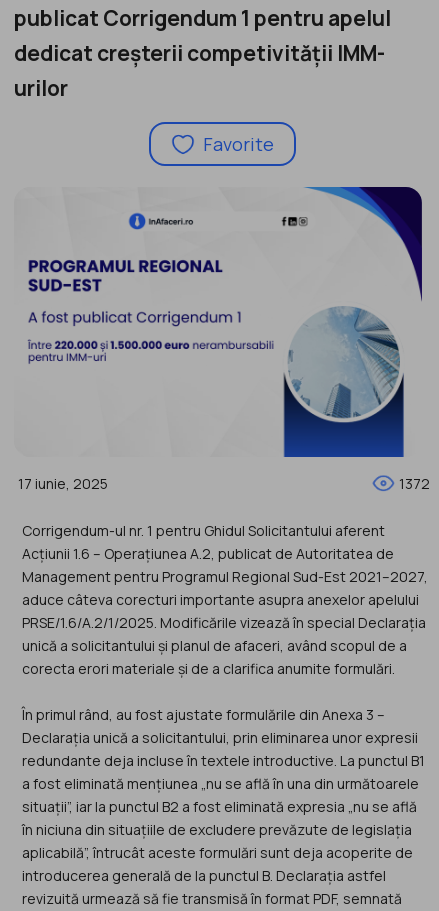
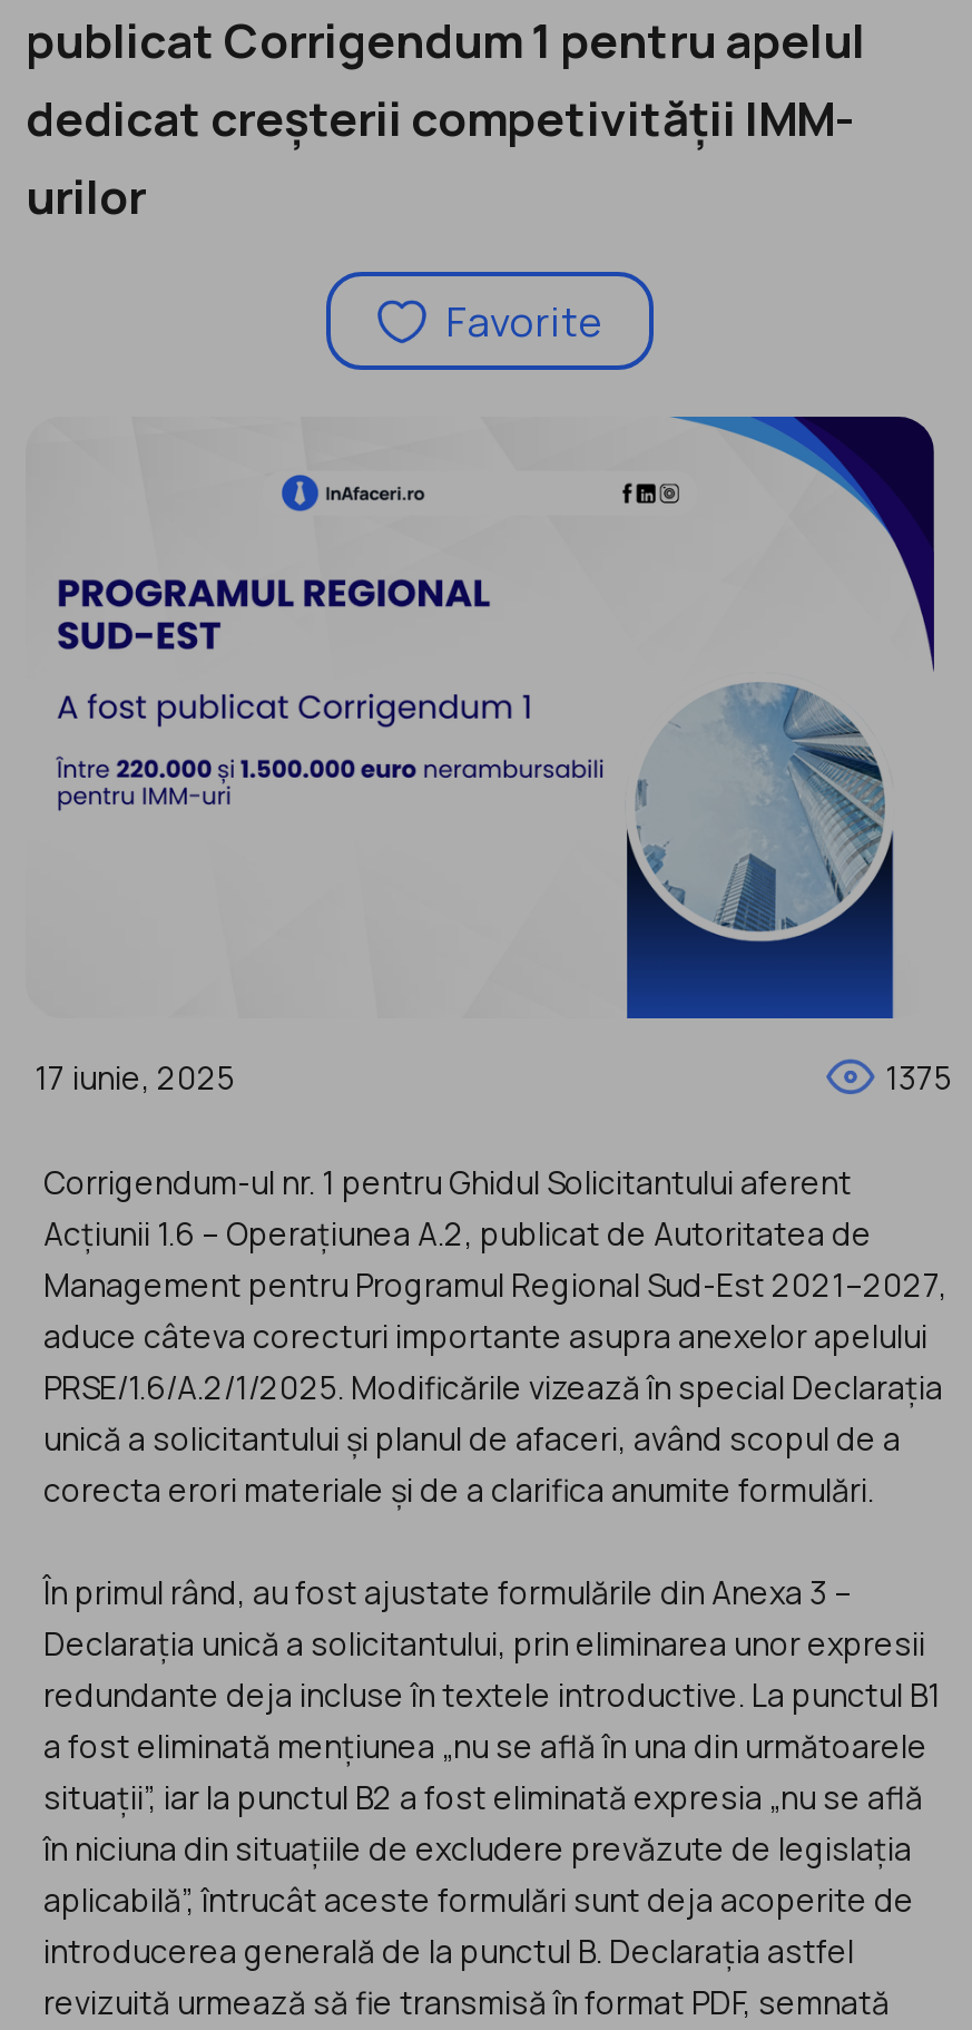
- 1372
+ 1375
